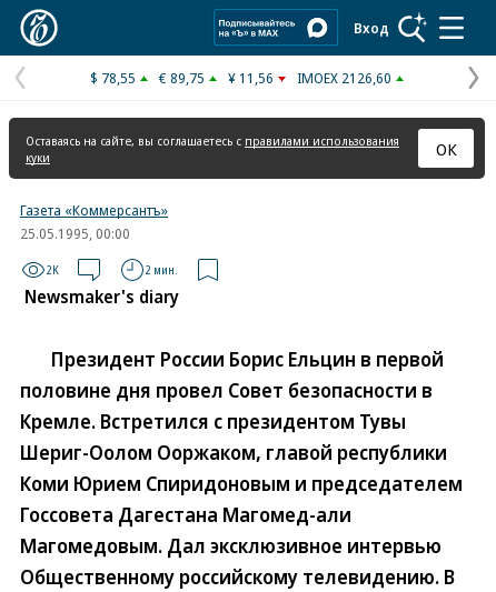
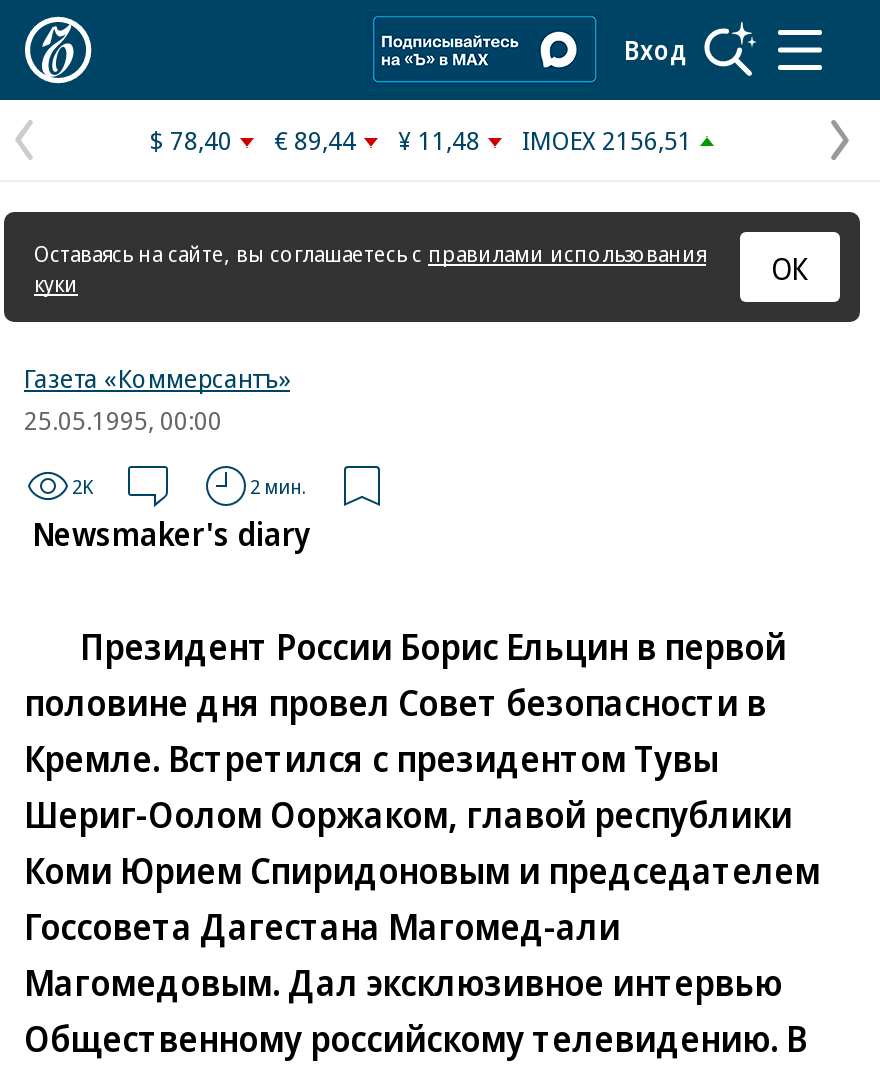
- $ 78,55
+ $ 78,40

- € 89,75
+ € 89,44

- ¥ 11,56
+ ¥ 11,48

- IMOEX 2126,60
+ IMOEX 2156,51
